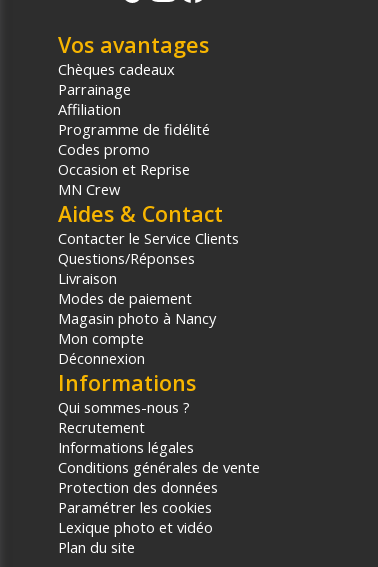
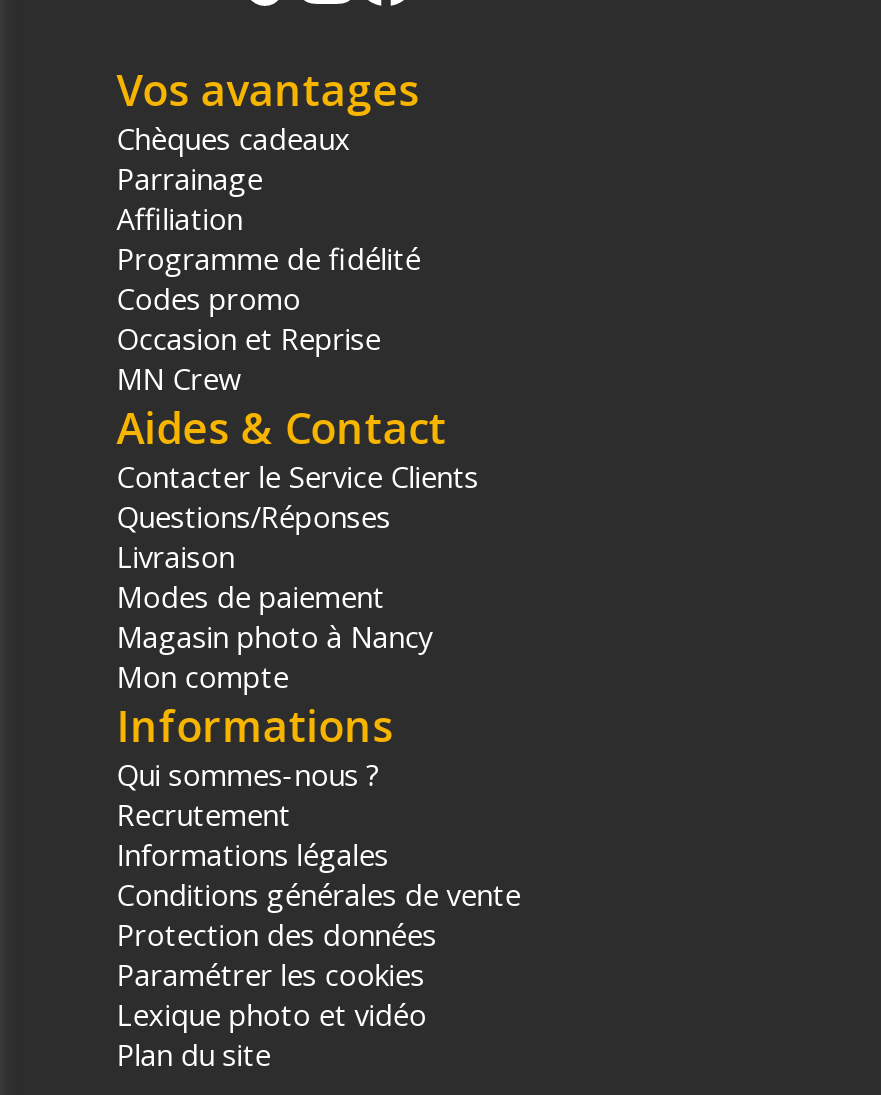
- Déconnexion
